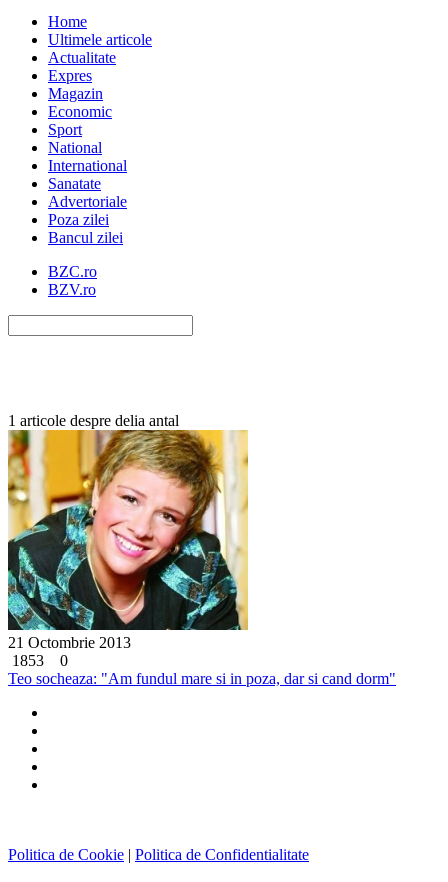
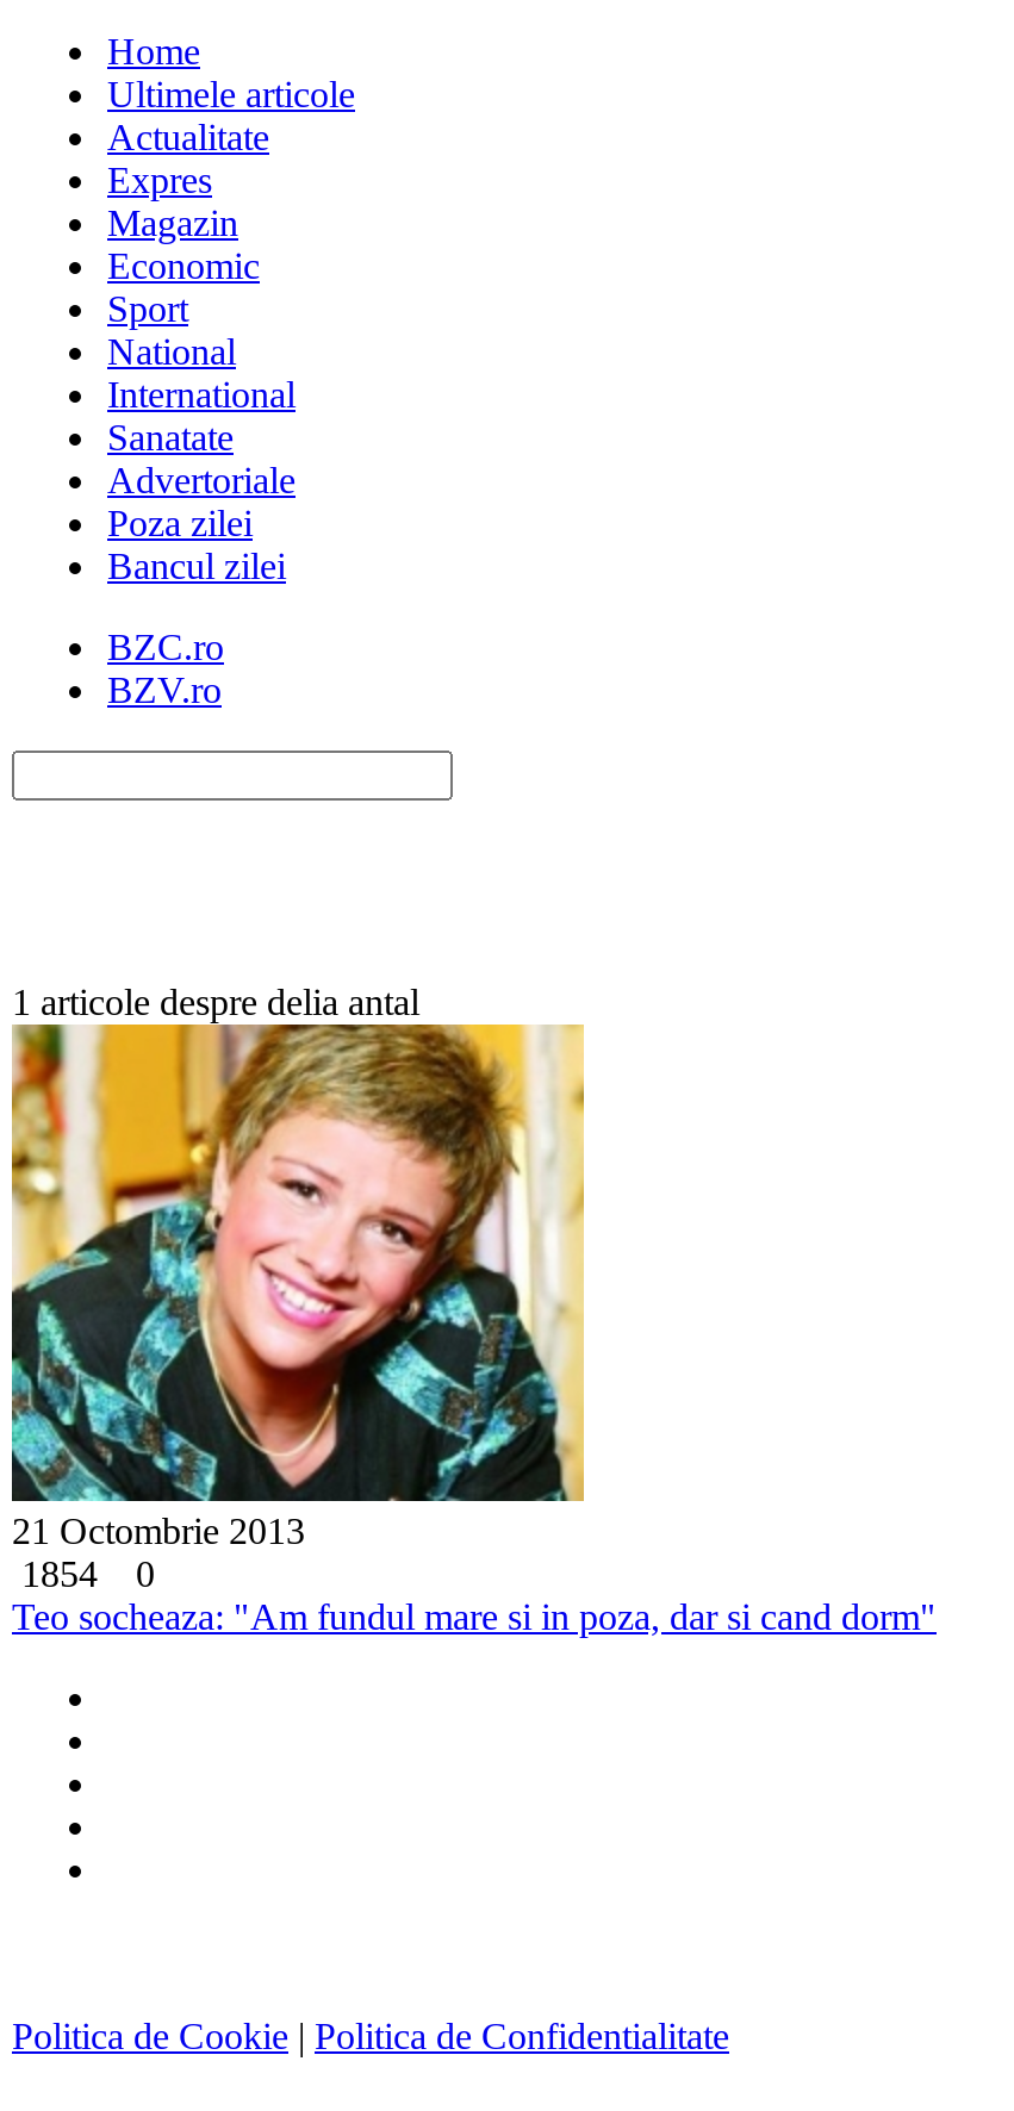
- 1853 0
+ 1854 0
